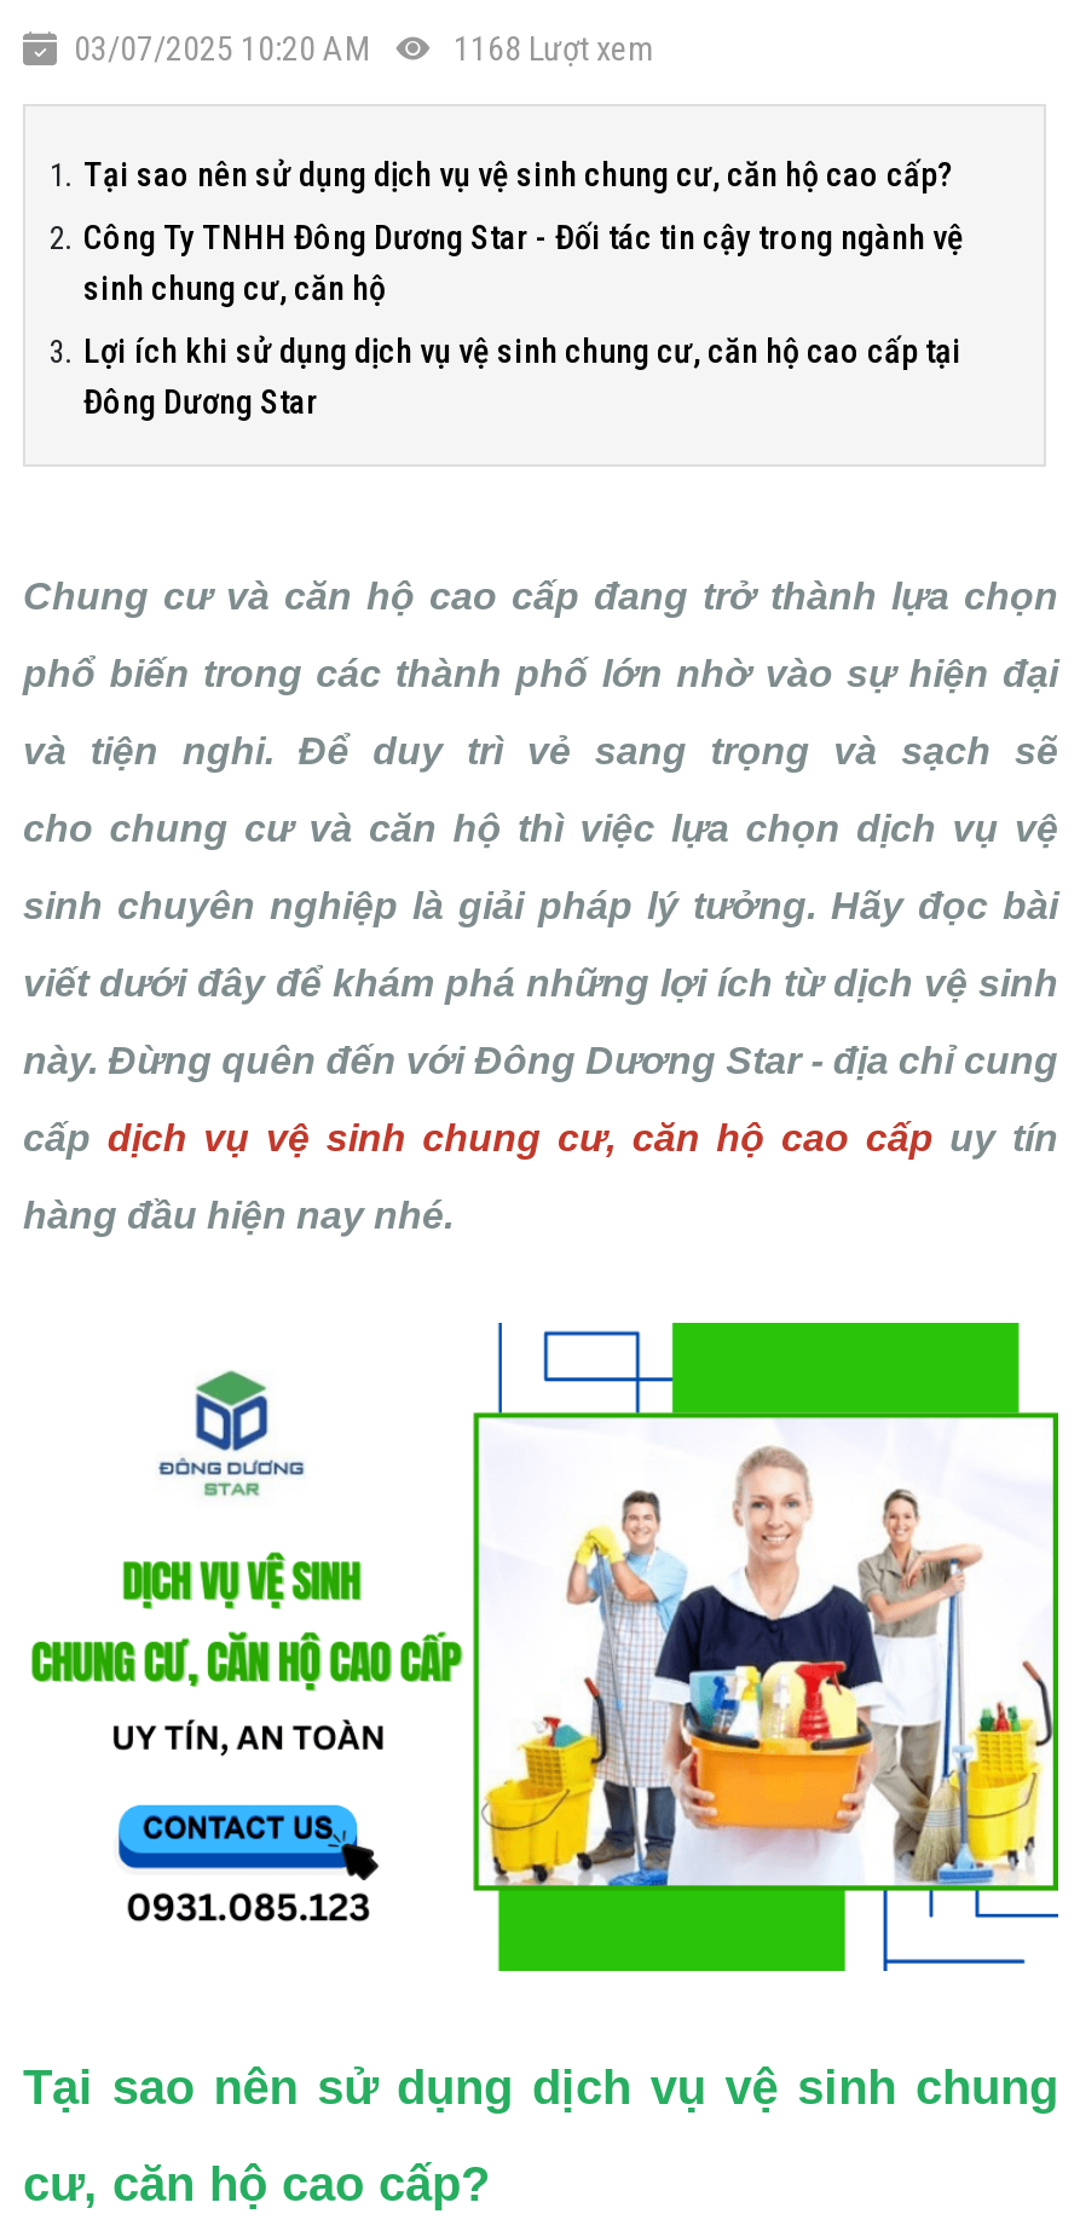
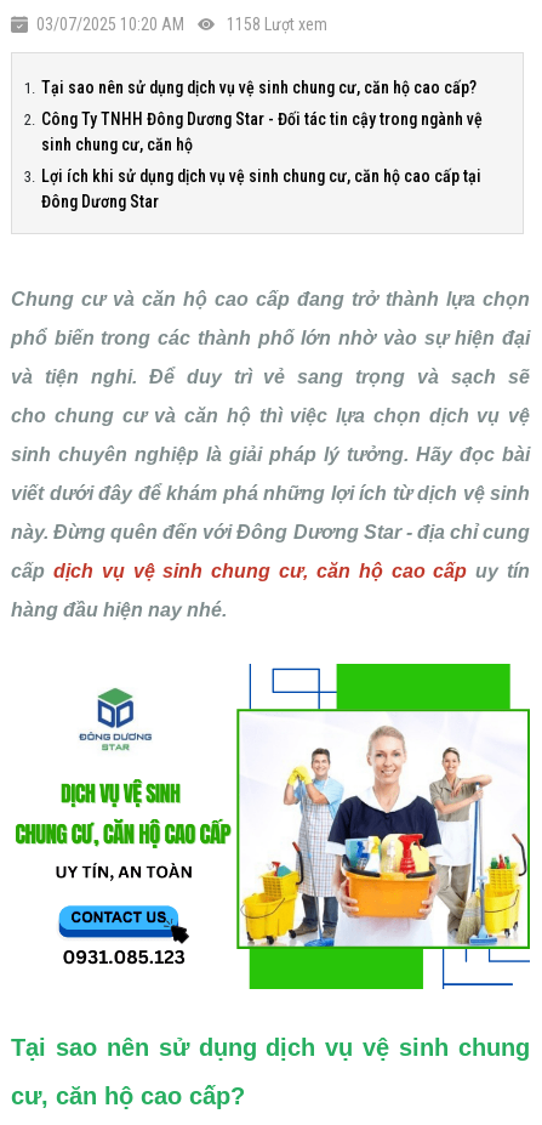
- 03/07/2025 10:20 AM 1168 Lượt xem
+ 03/07/2025 10:20 AM 1158 Lượt xem
